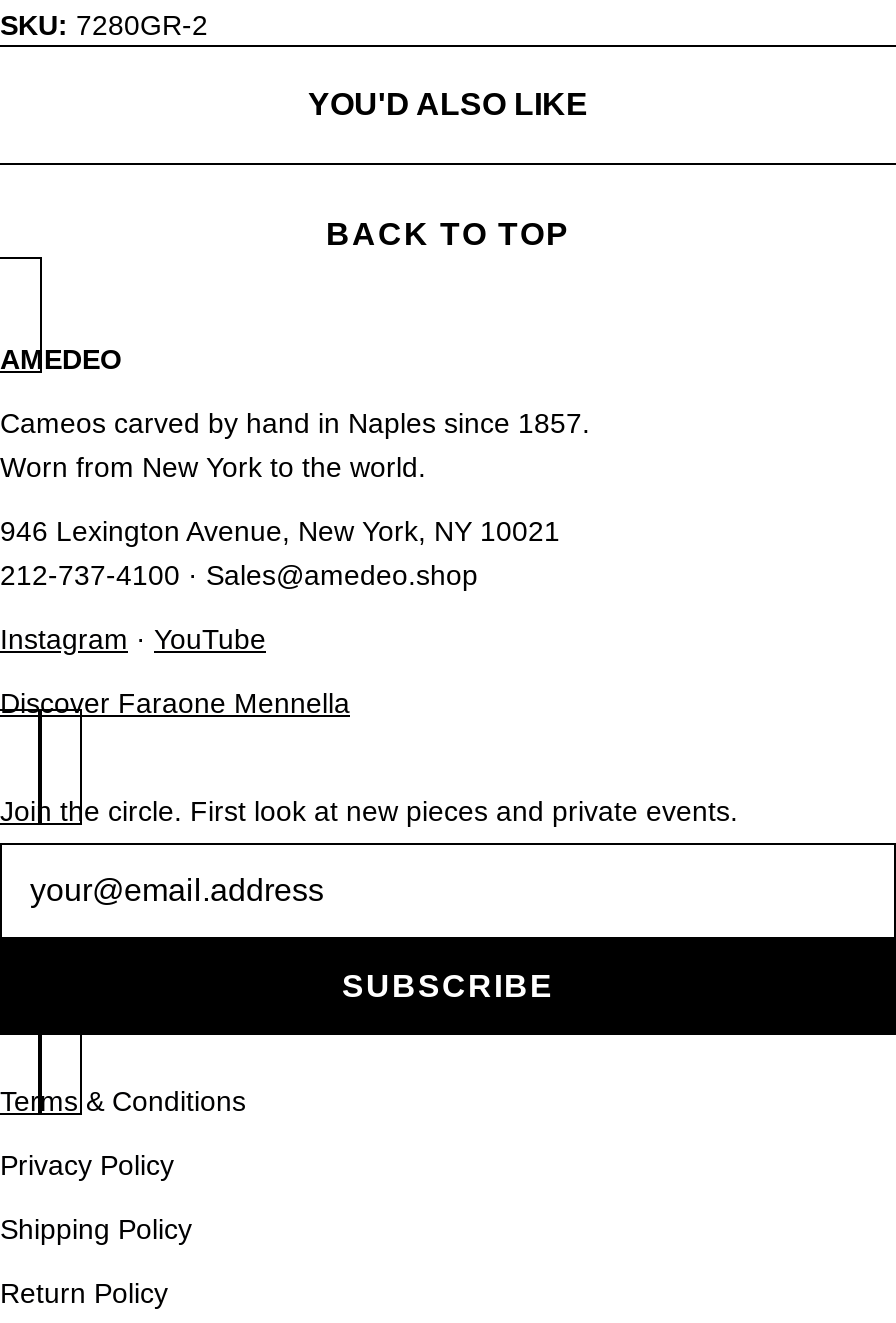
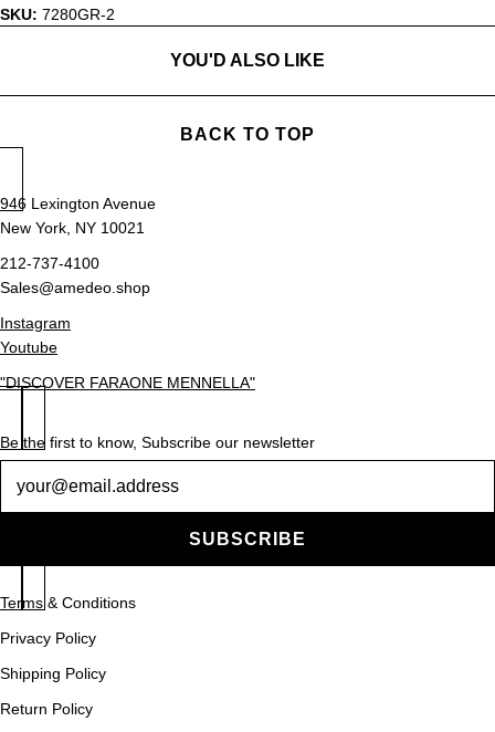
- AMEDEO
- Cameos carved by hand in Naples since 1857.
- Worn from New York to the world.
- 946 Lexington Avenue, New York, NY 10021
- 212-737-4100 · Sales@amedeo.shop
- Instagram · YouTube
- Discover Faraone Mennella
- Join the circle. First look at new pieces and private events.
+ 946 Lexington Avenue
+ New York, NY 10021
+ 212-737-4100
+ Sales@amedeo.shop
+ Instagram
+ Youtube
+ "DISCOVER FARAONE MENNELLA"
+ Be the first to know, Subscribe our newsletter
